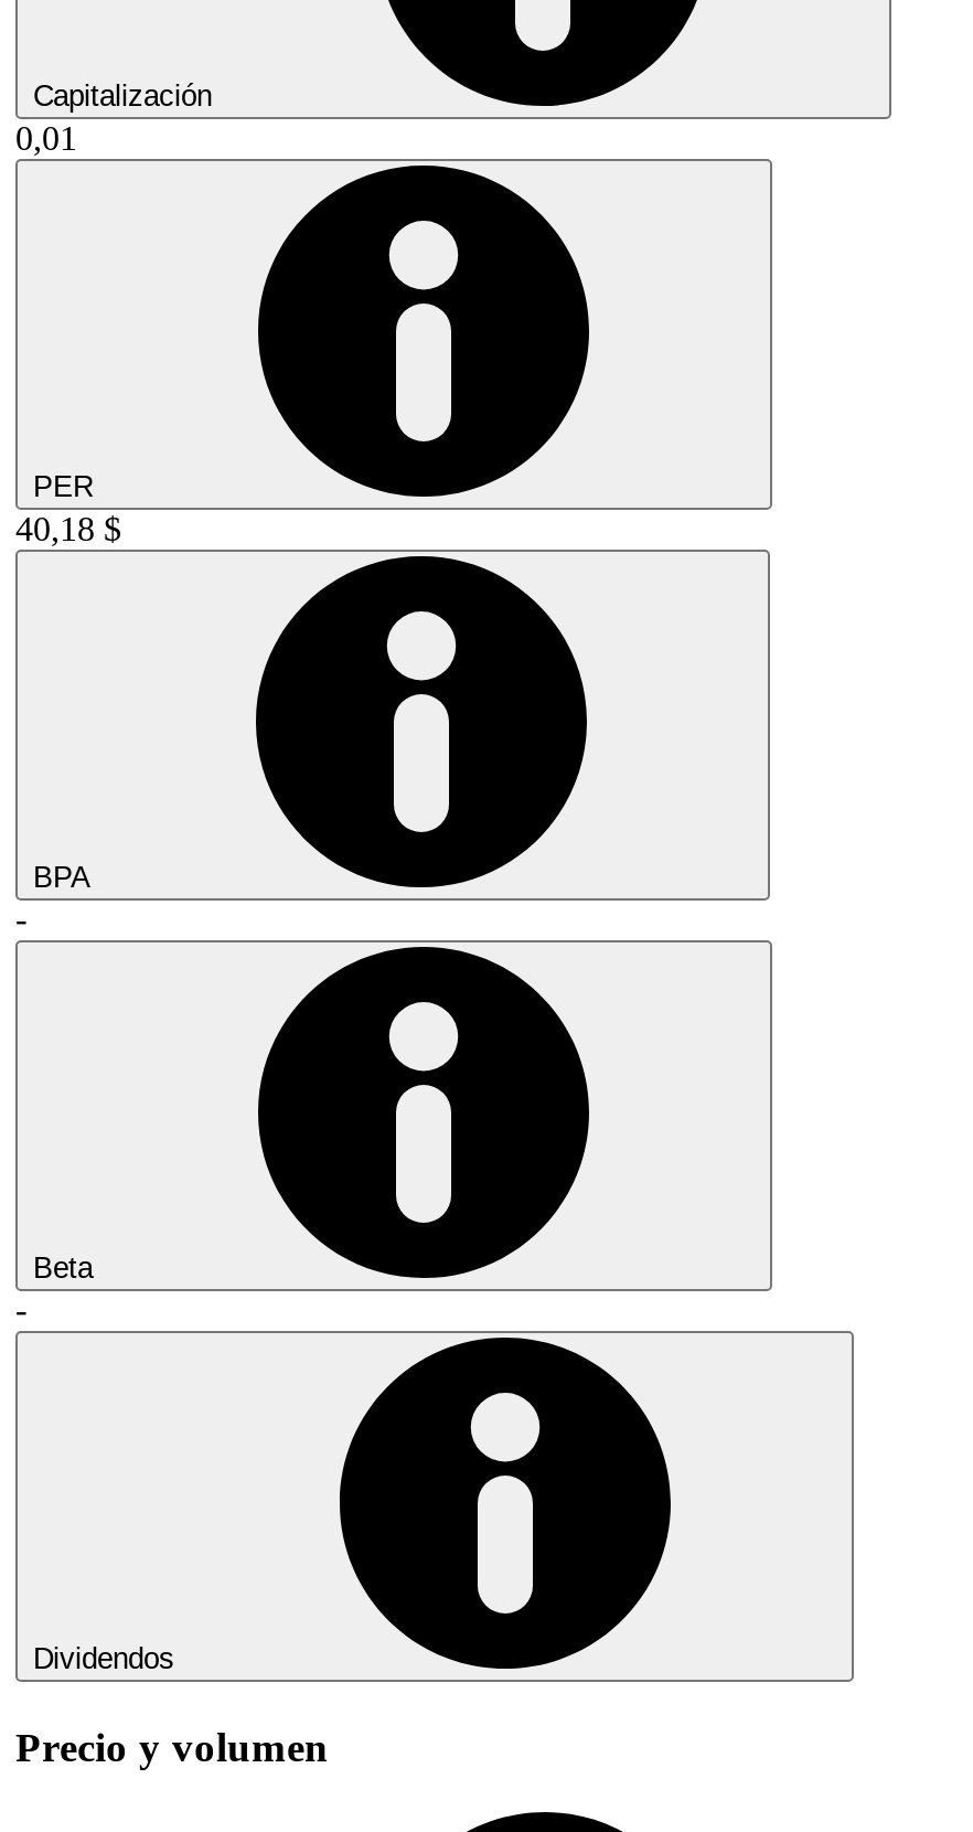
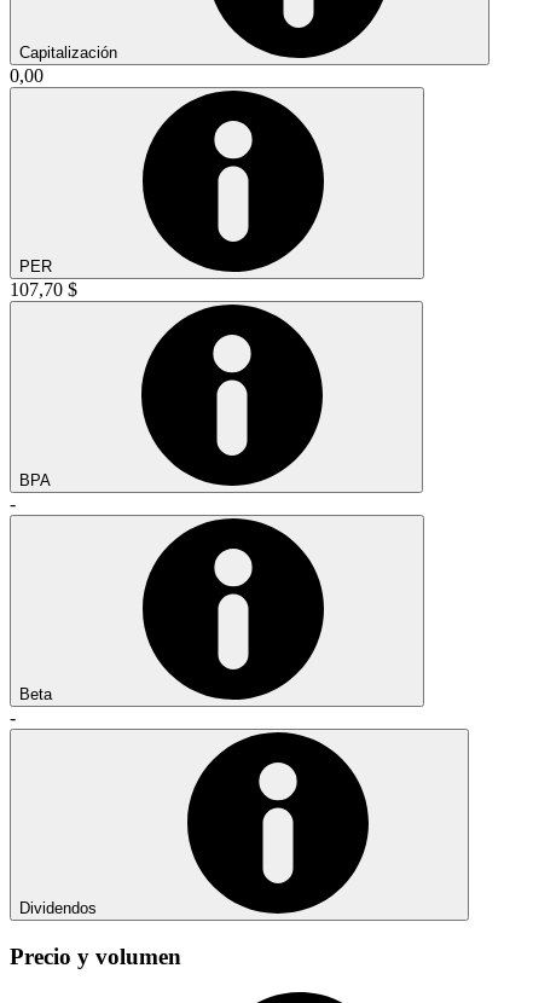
- 0,01
+ 0,00

- 40,18 $
+ 107,70 $
